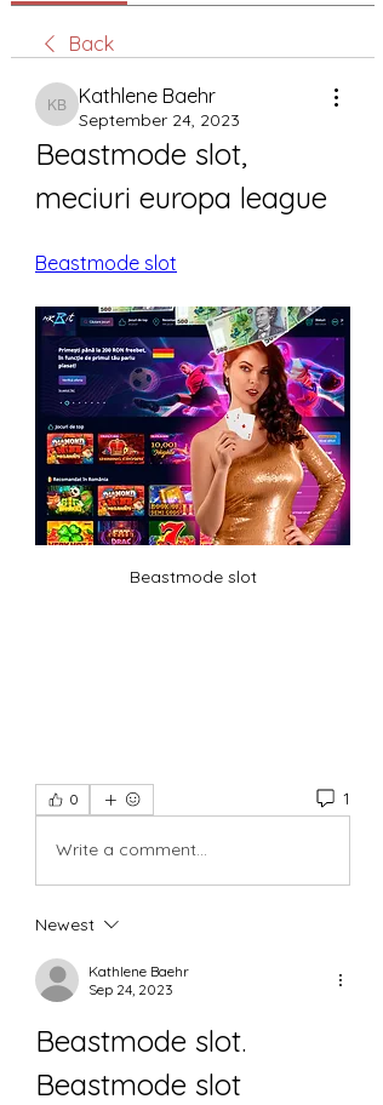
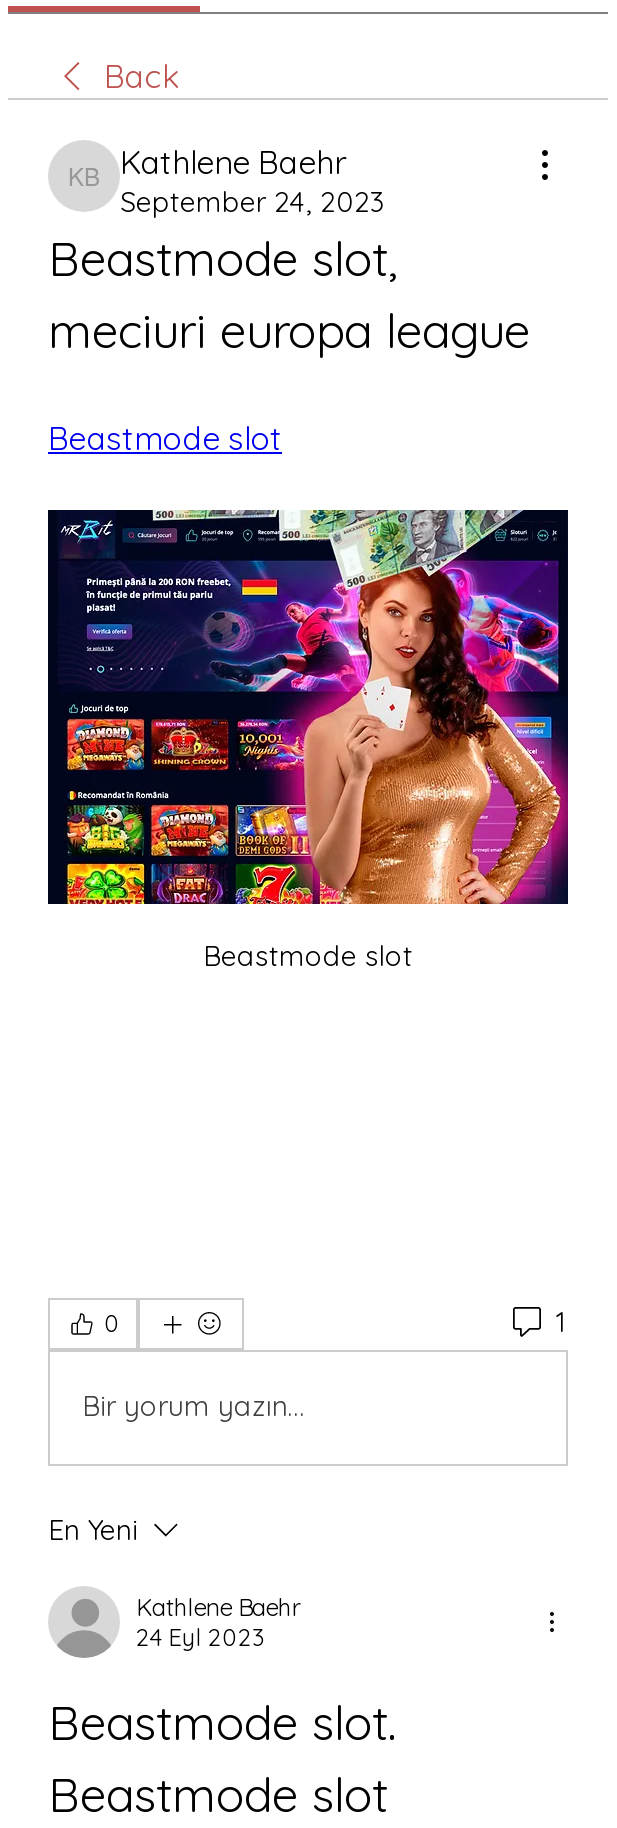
- Write a comment...
+ Bir yorum yazın...

- Newest
+ En Yeni

- Sep 24, 2023
+ 24 Eyl 2023
